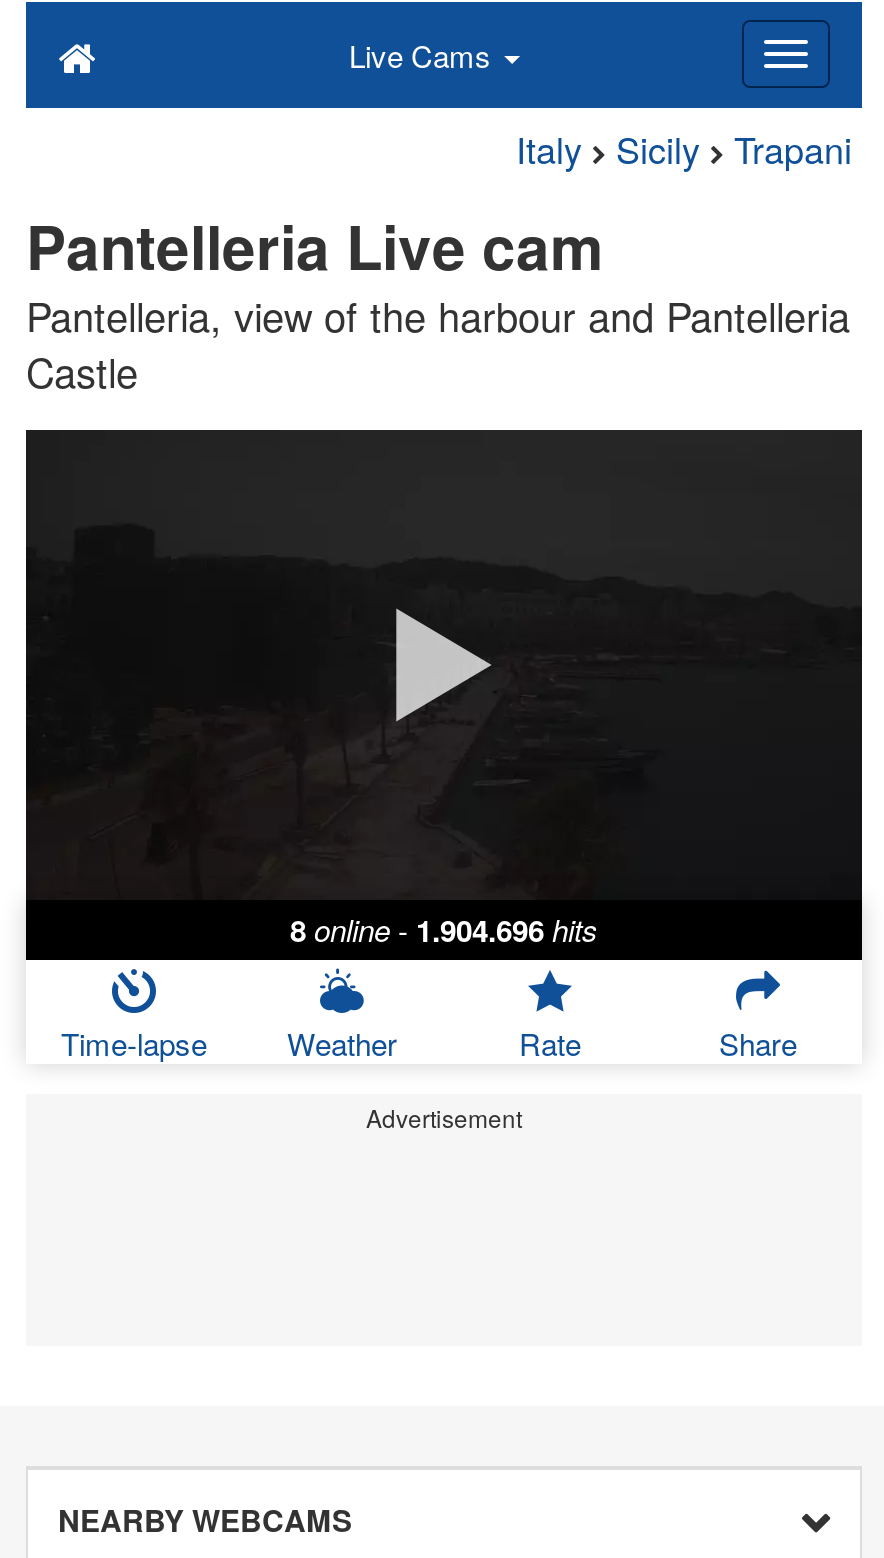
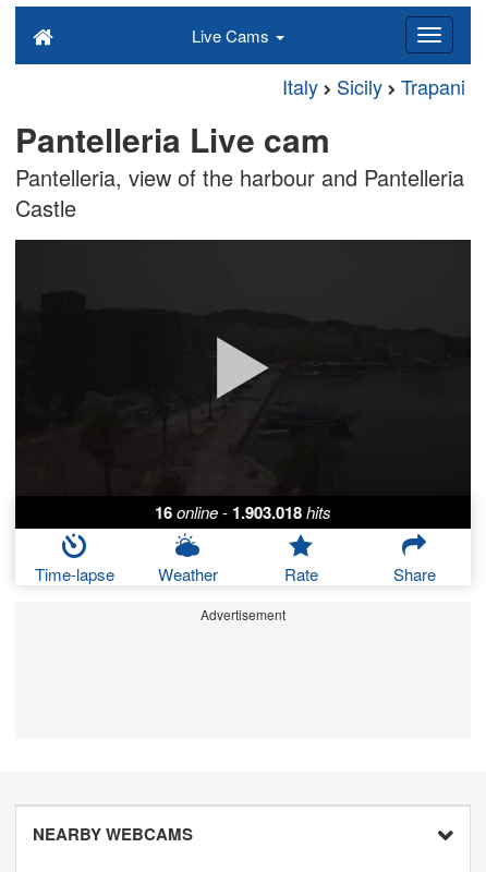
- 8 online - 1.904.696 hits
+ 16 online - 1.903.018 hits
